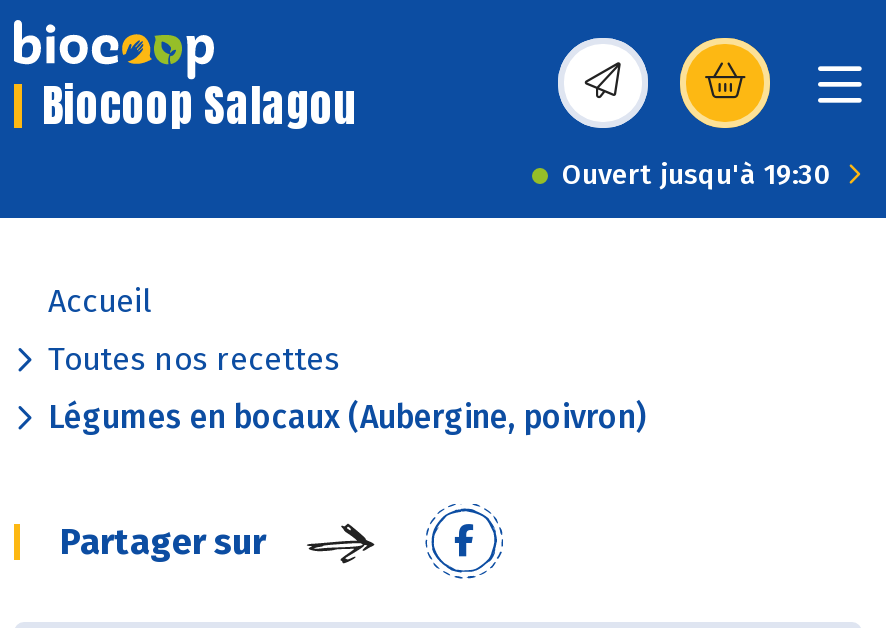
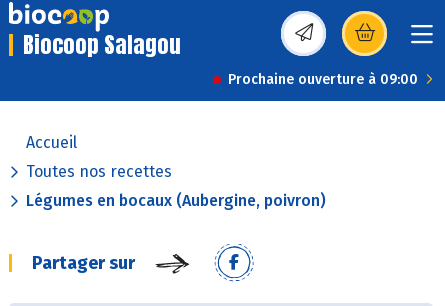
- Ouvert jusqu'à 19:30
+ Prochaine ouverture à 09:00
